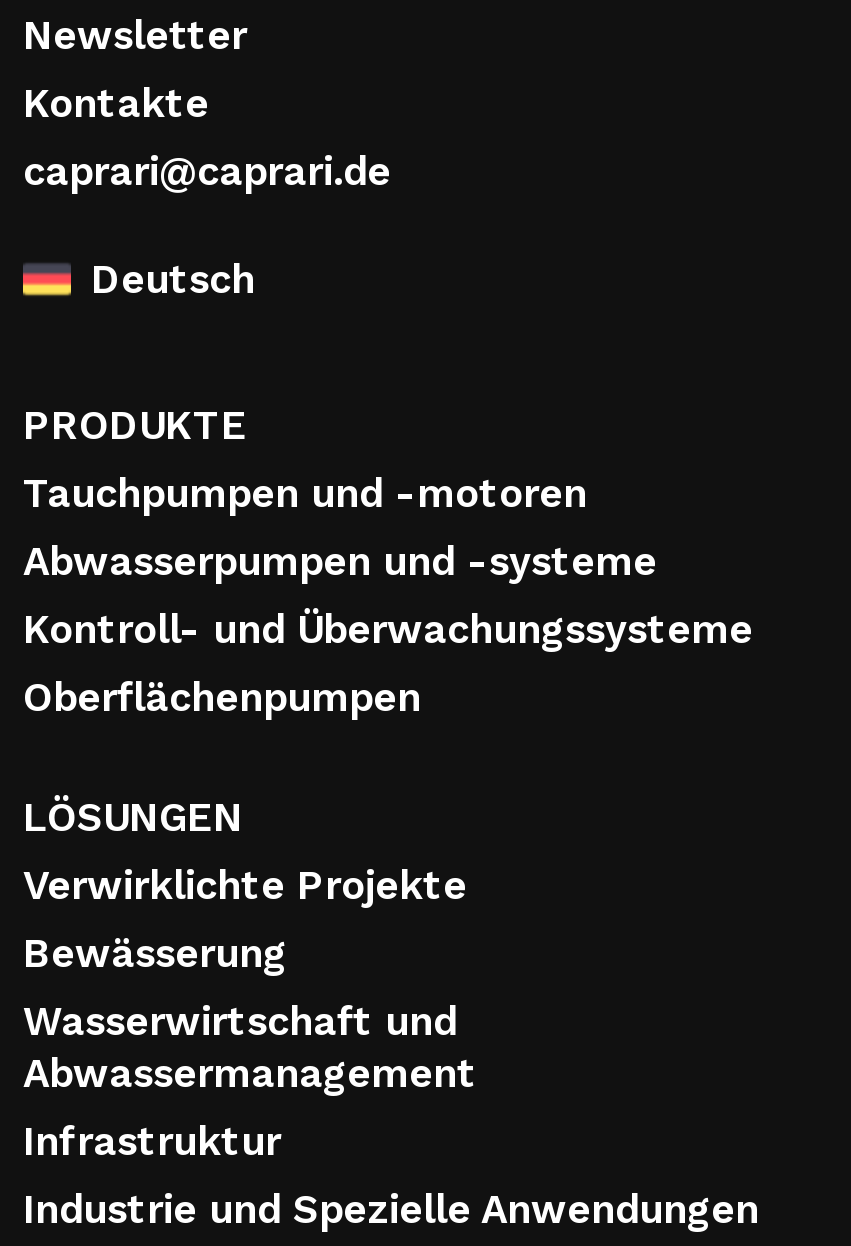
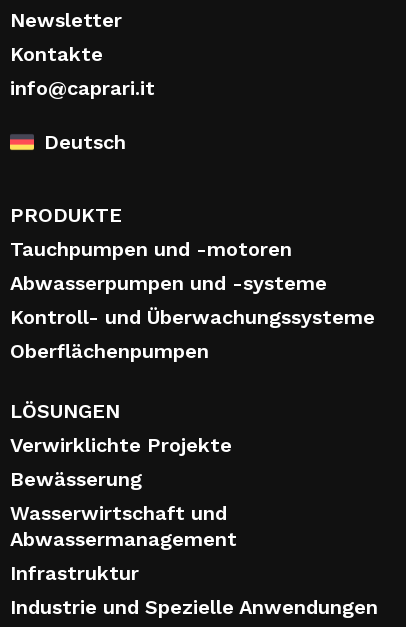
- caprari@caprari.de
+ info@caprari.it
